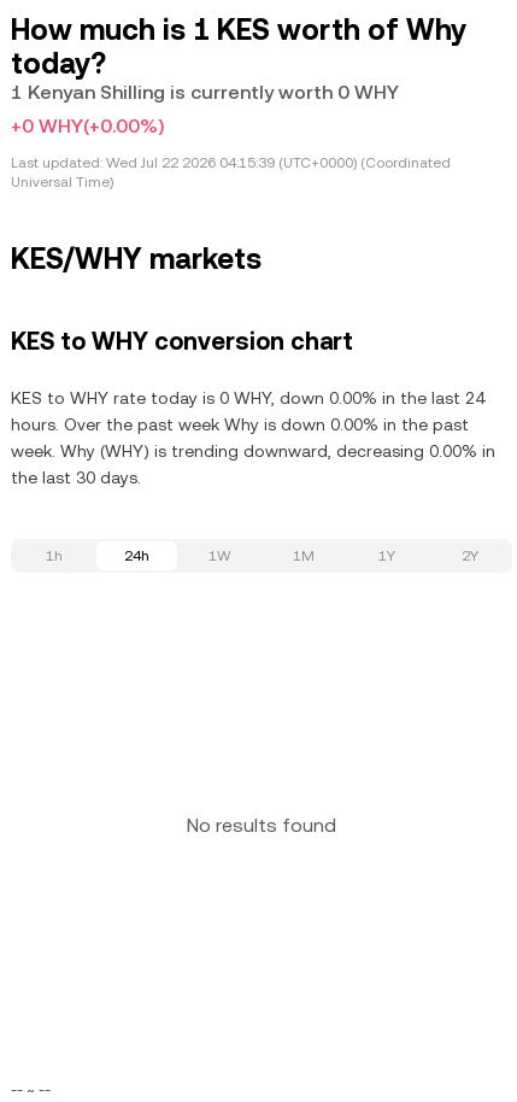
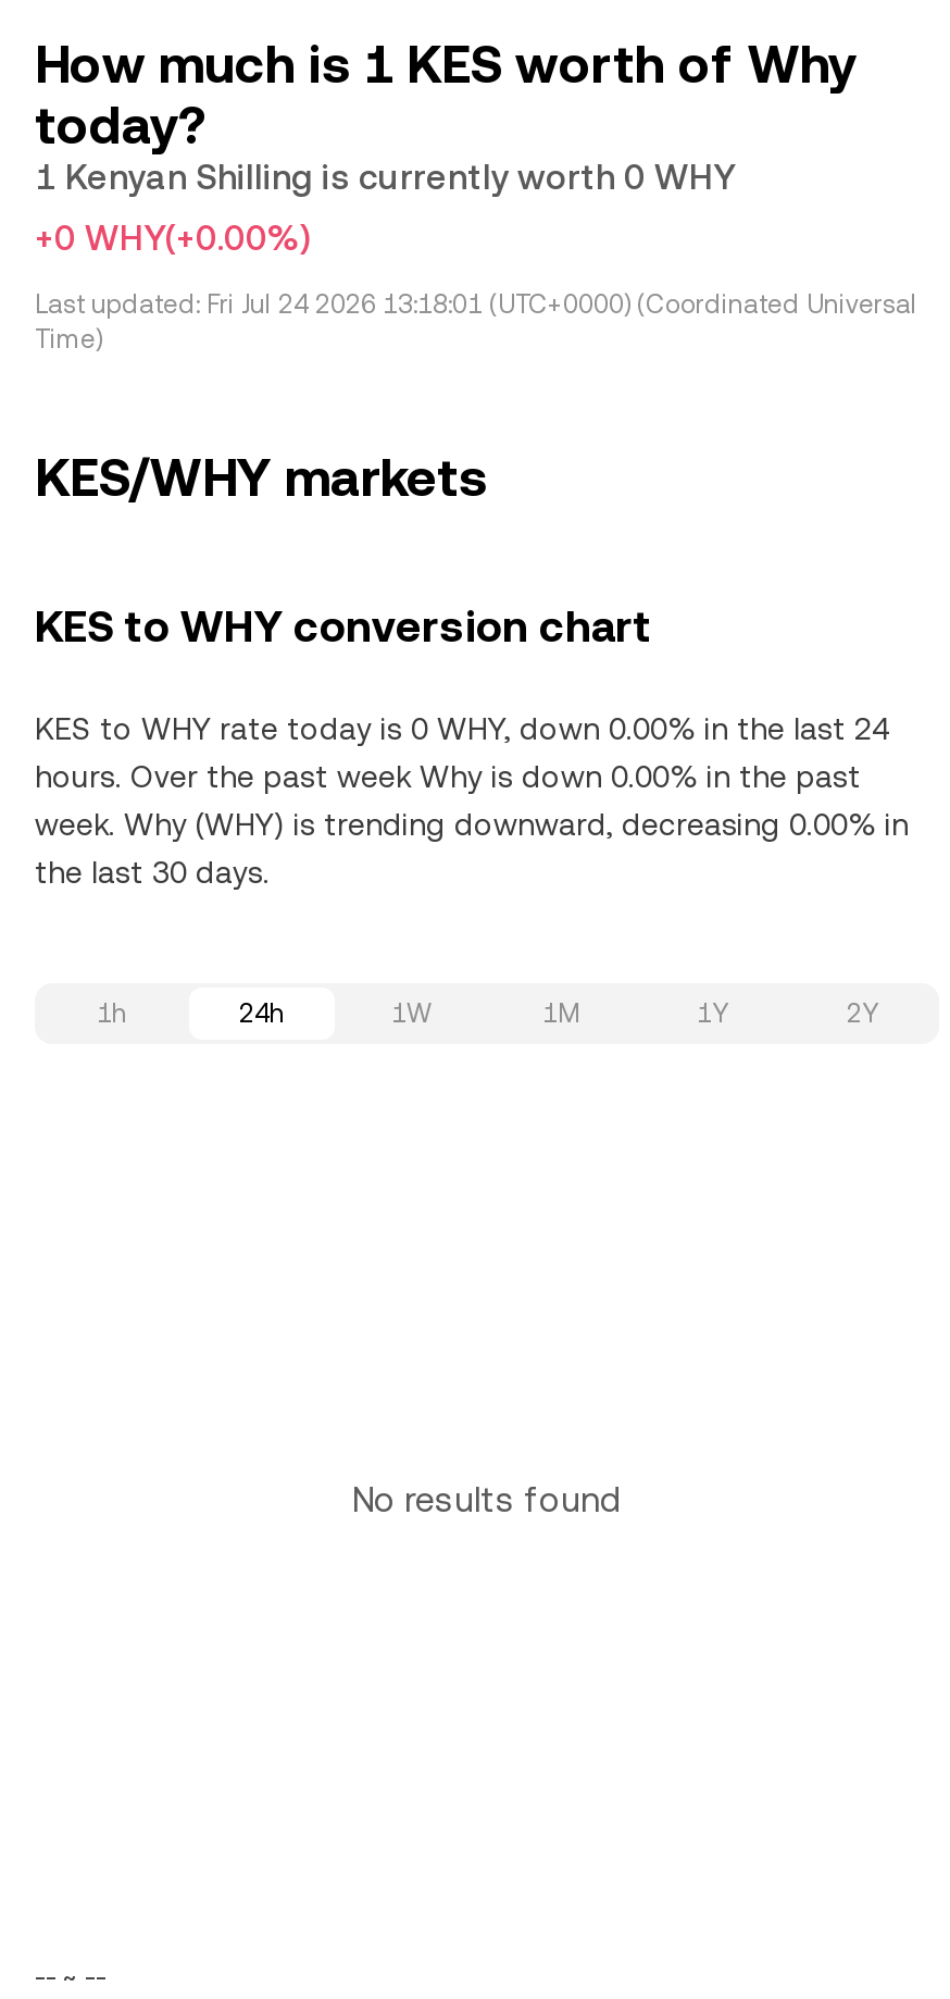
- Last updated: Wed Jul 22 2026 04:15:39 (UTC+0000) (Coordinated
- Universal Time)
+ Last updated: Fri Jul 24 2026 13:18:01 (UTC+0000) (Coordinated Universal
+ Time)
